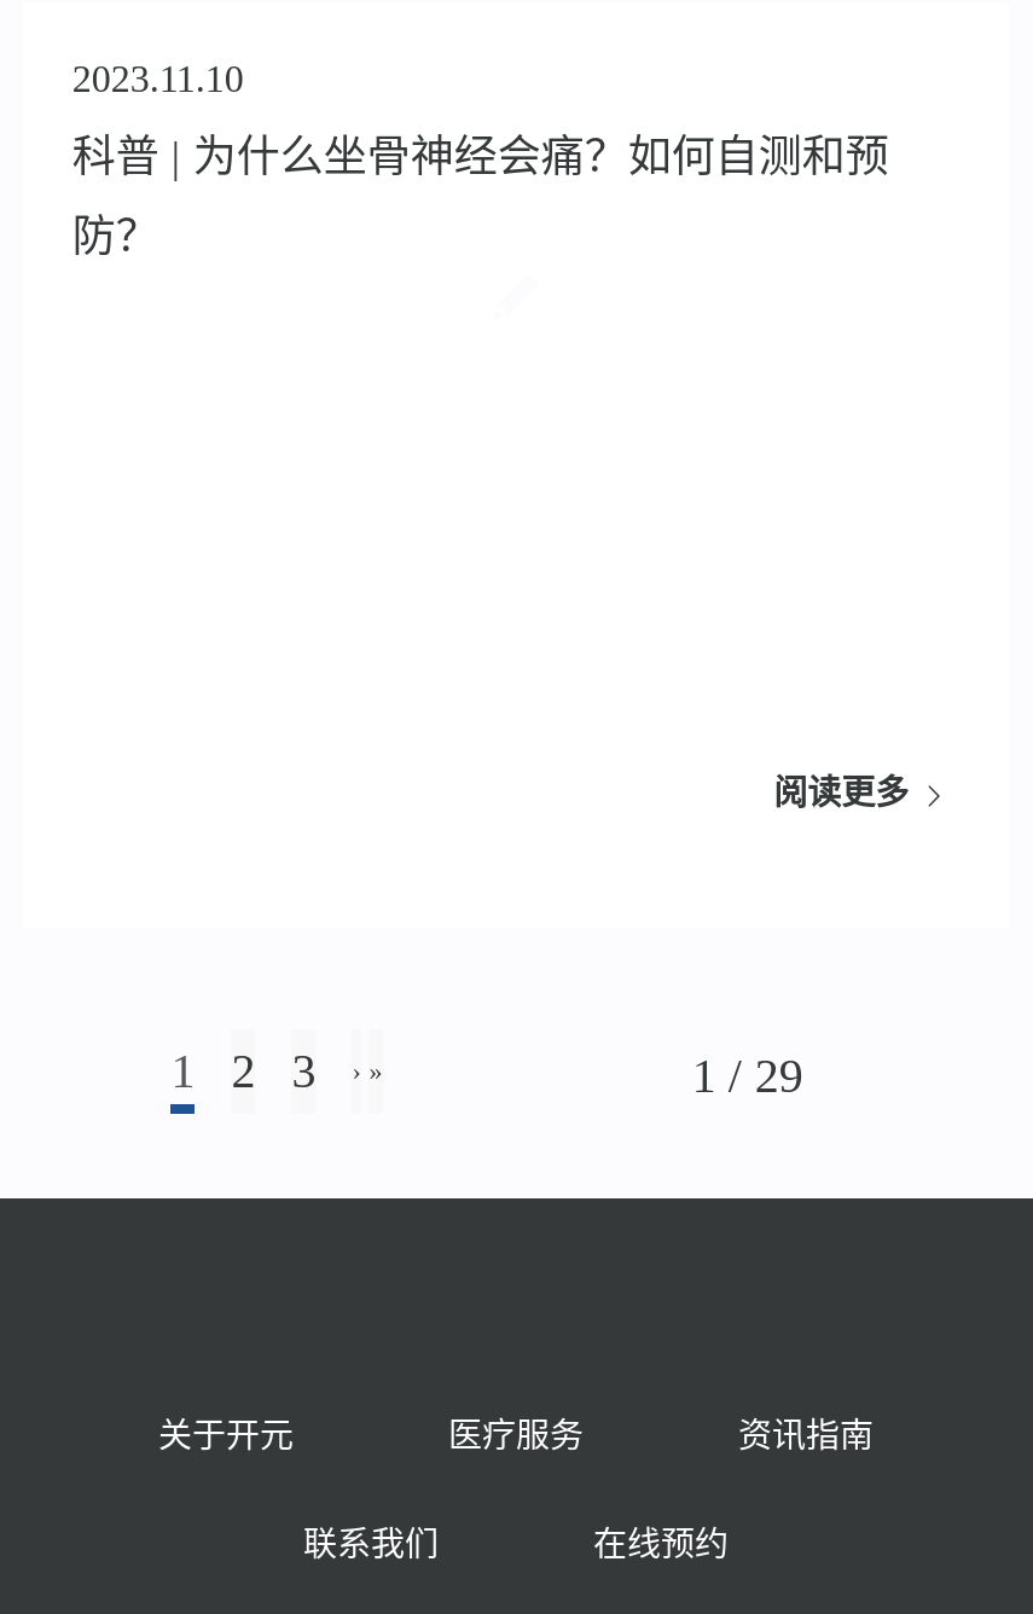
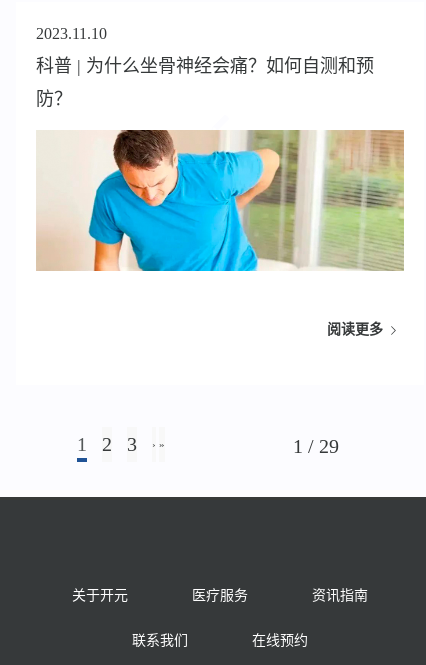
+ [image]
